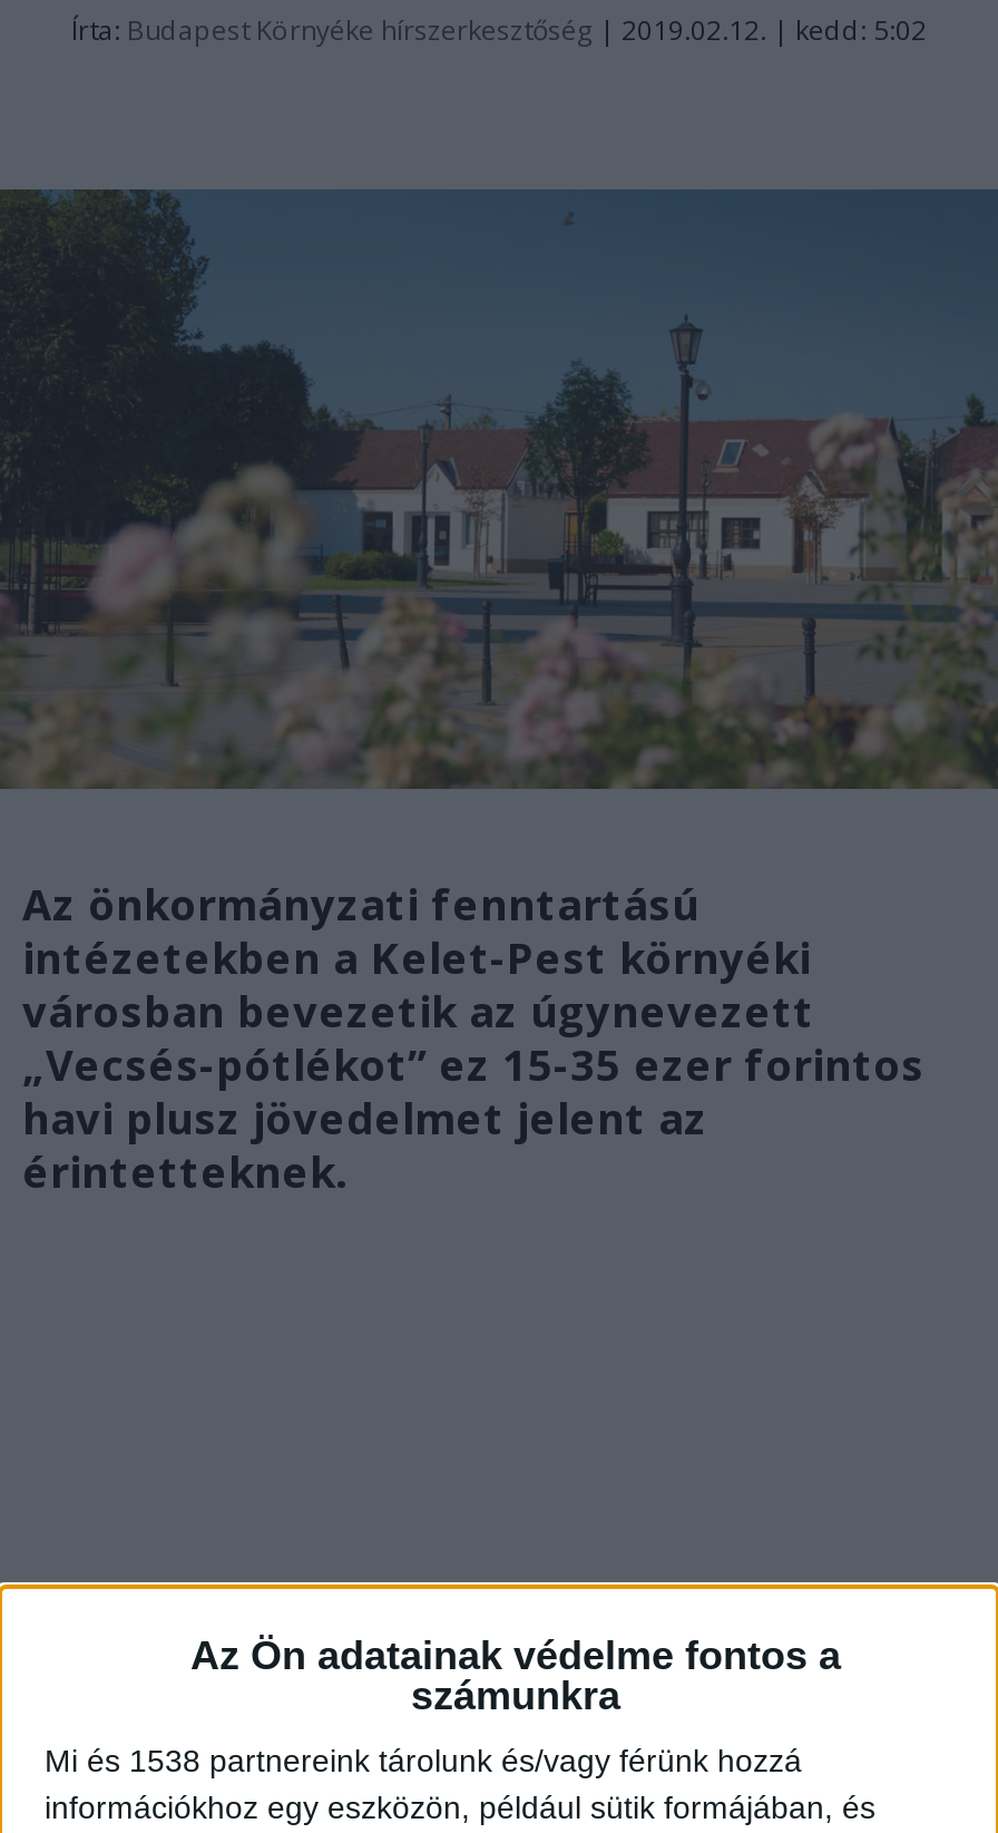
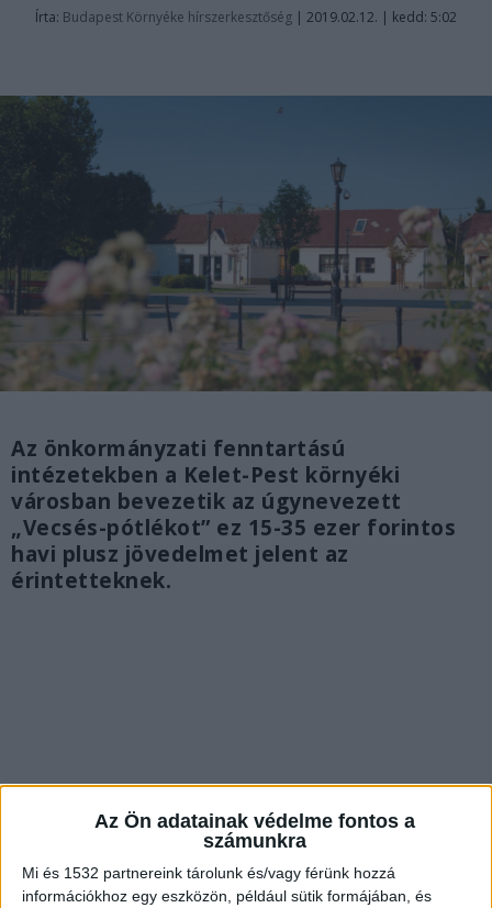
- Mi és 1538 partnereink tárolunk és/vagy férünk hozzá
+ Mi és 1532 partnereink tárolunk és/vagy férünk hozzá
